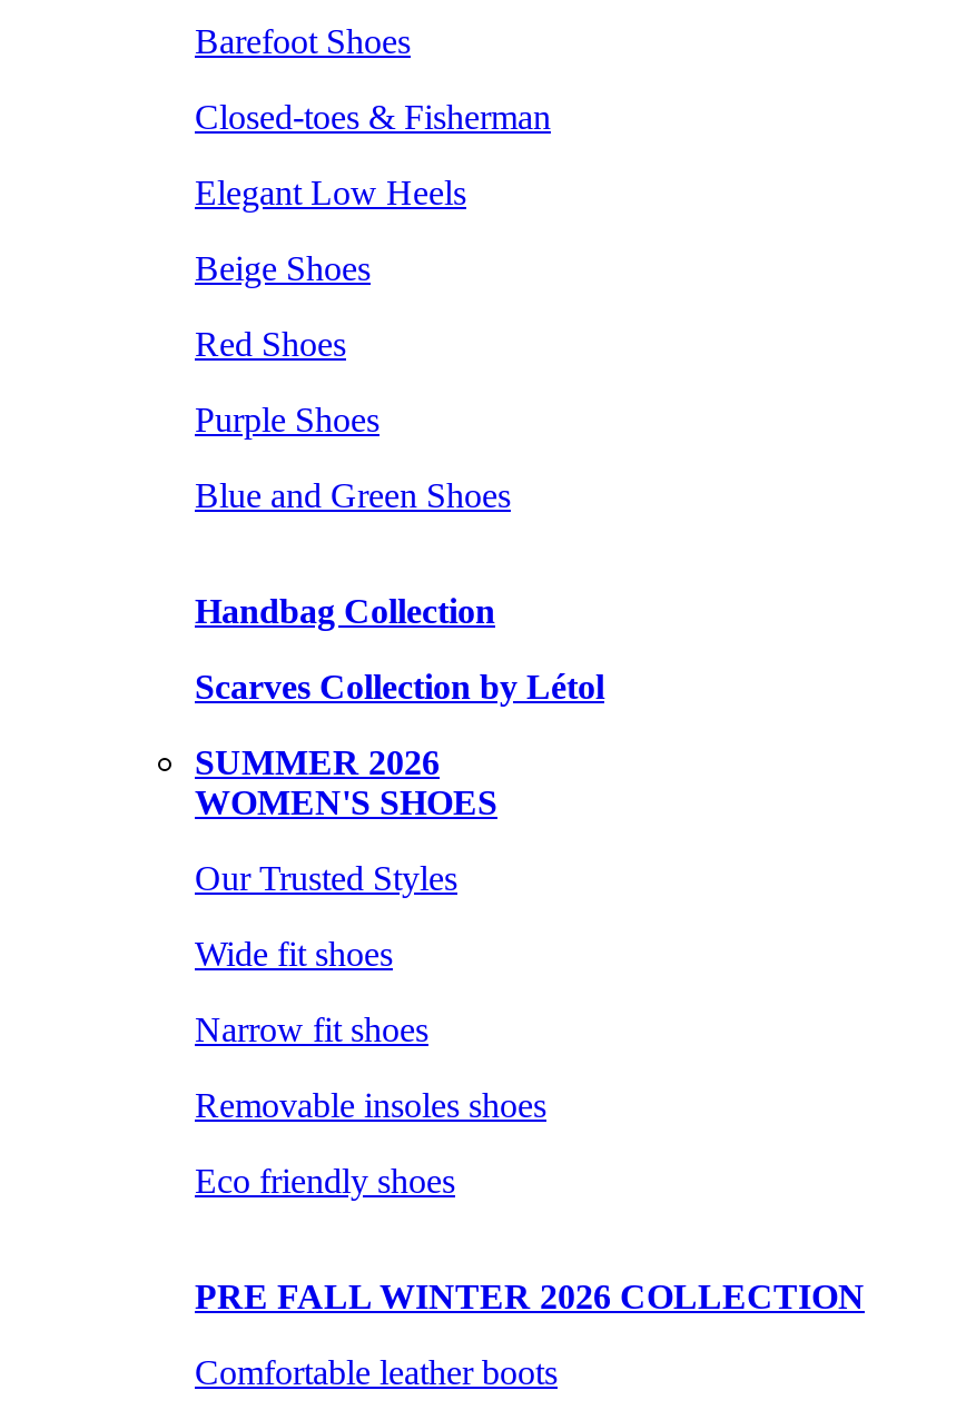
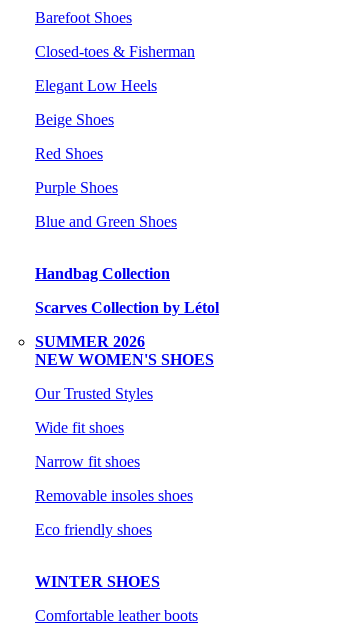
- WOMEN'S SHOES
+ NEW WOMEN'S SHOES

- PRE FALL WINTER 2026 COLLECTION
+ WINTER SHOES
